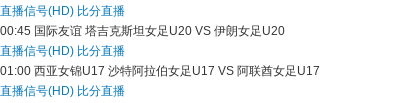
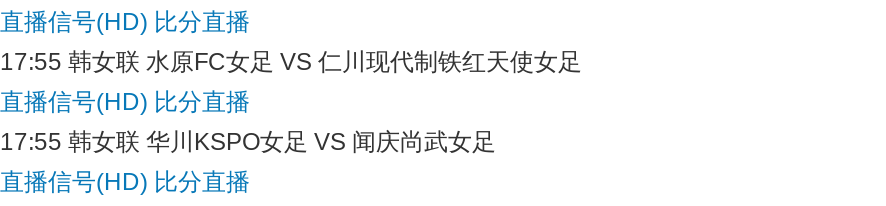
- 00:45 国际友谊塔吉克斯坦女足U20 VS 伊朗女足U20
+ 17:55 韩女联水原FC女足 VS 仁川现代制铁红天使女足

- 01:00 西亚女锦U17沙特阿拉伯女足U17 VS 阿联酋女足U17
+ 17:55 韩女联华川KSPO女足 VS 闻庆尚武女足
